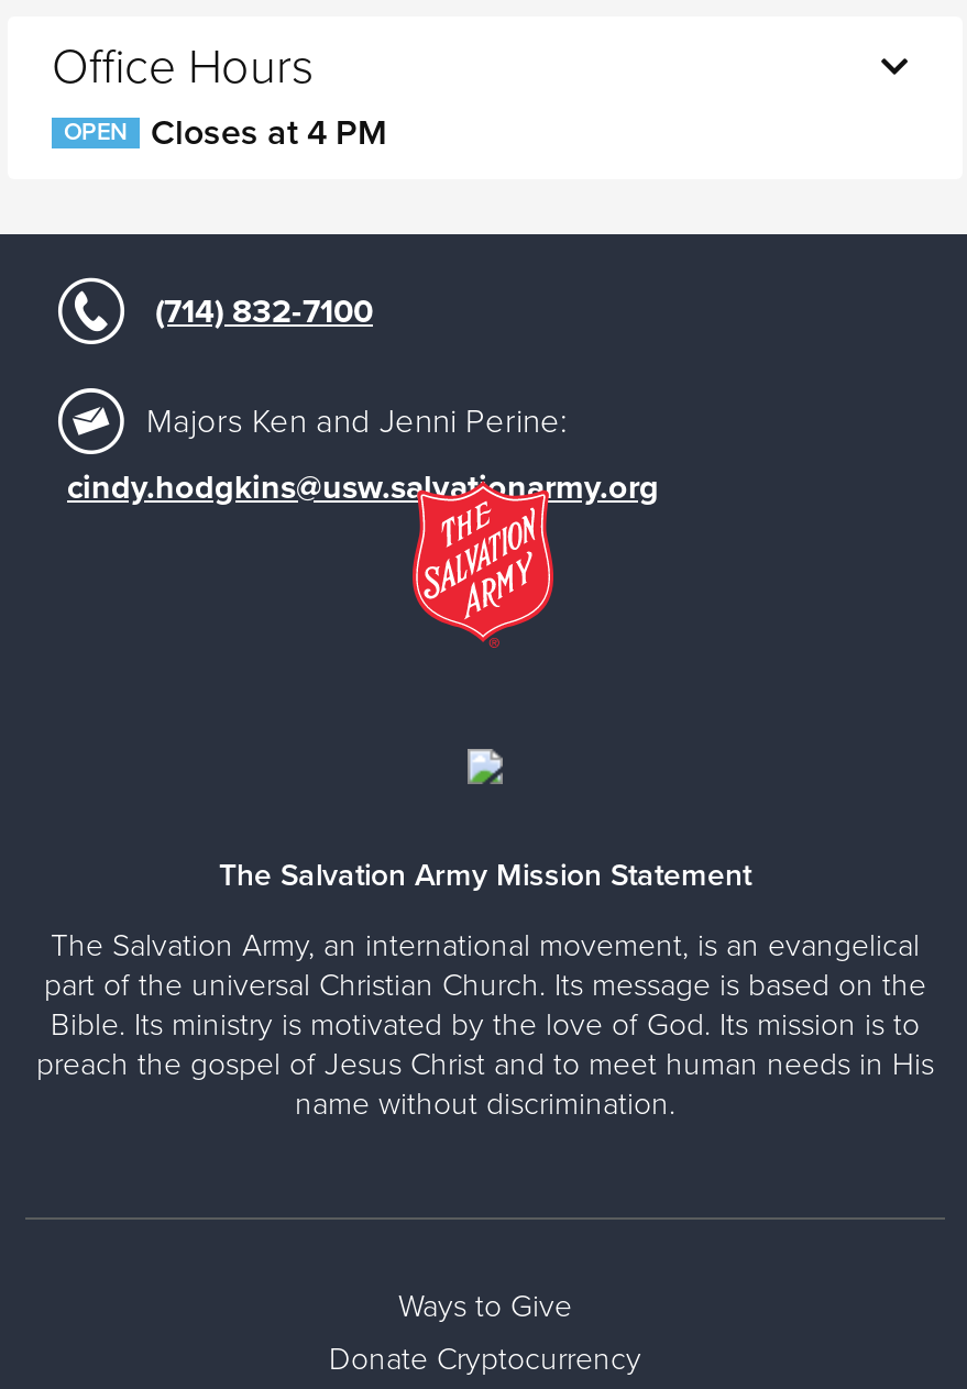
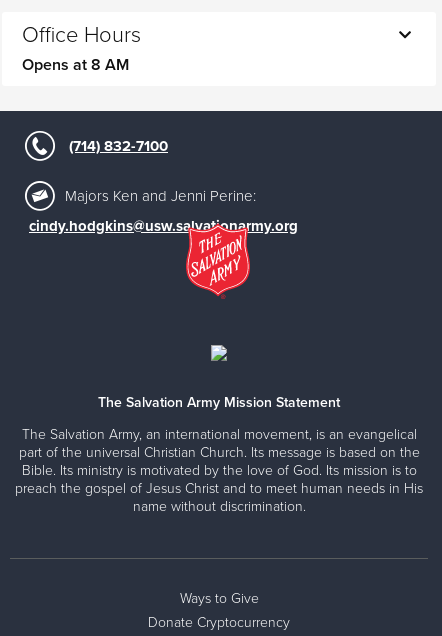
- OPEN
- Closes at 4 PM
+ Opens at 8 AM
